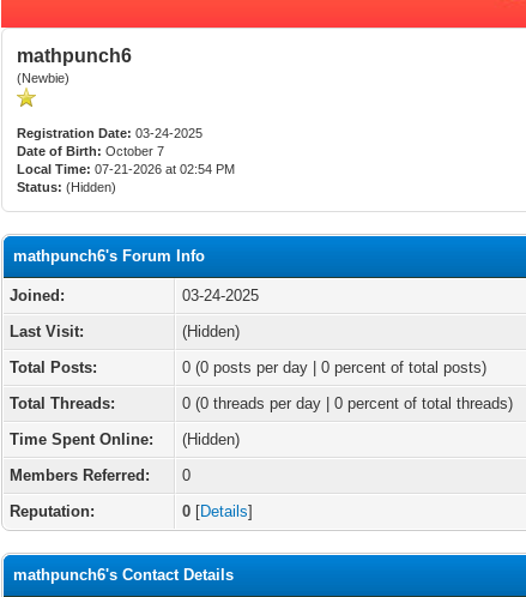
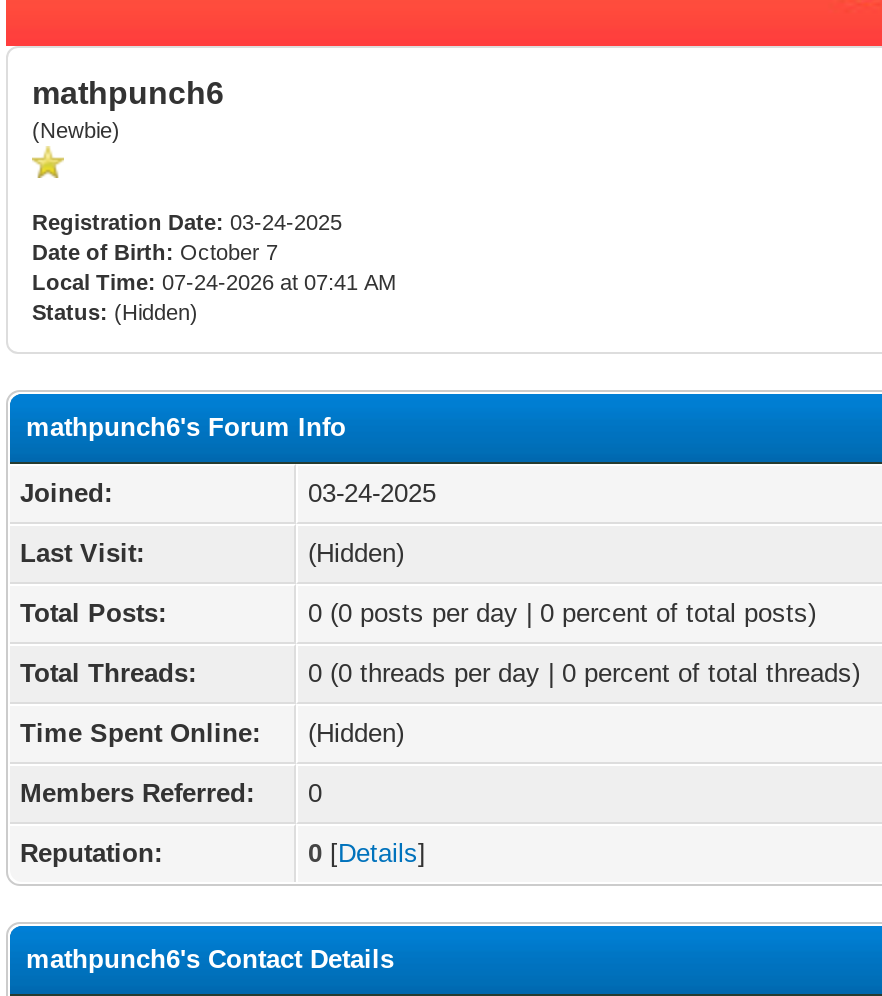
- Local Time: 07-21-2026 at 02:54 PM
+ Local Time: 07-24-2026 at 07:41 AM
